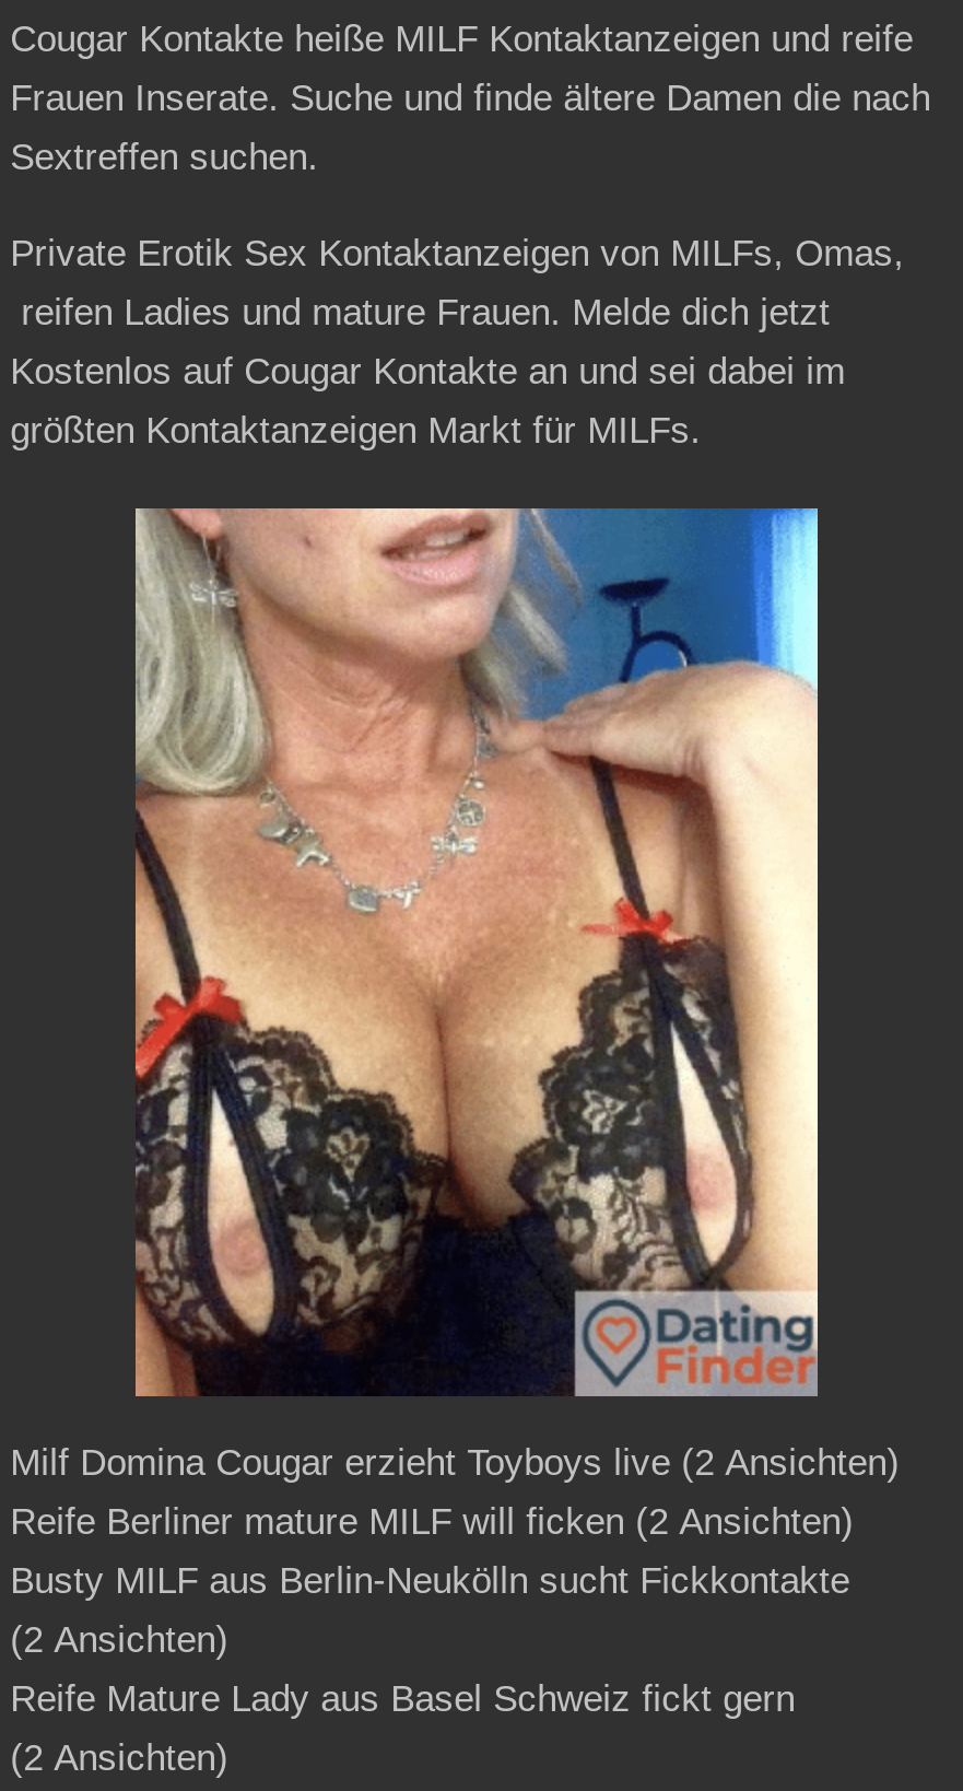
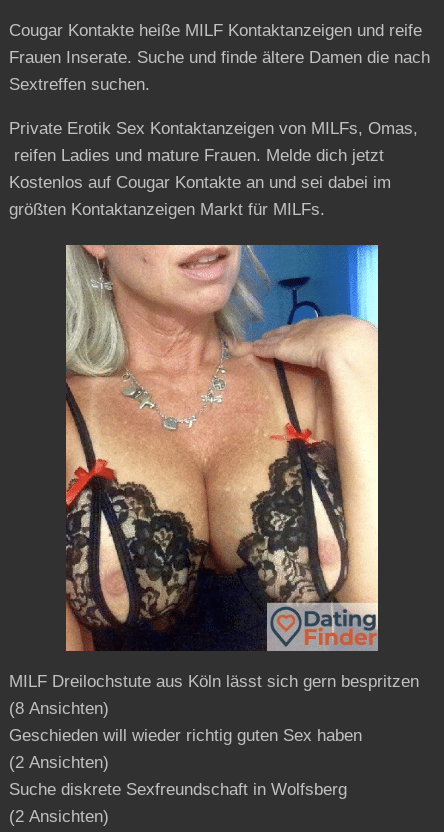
- Milf Domina Cougar erzieht Toyboys live (2 Ansichten)
- Reife Berliner mature MILF will ficken (2 Ansichten)
- Busty MILF aus Berlin-Neukölln sucht Fickkontakte
+ MILF Dreilochstute aus Köln lässt sich gern bespritzen
+ (8 Ansichten)
+ Geschieden will wieder richtig guten Sex haben

- Reife Mature Lady aus Basel Schweiz fickt gern
+ Suche diskrete Sexfreundschaft in Wolfsberg
